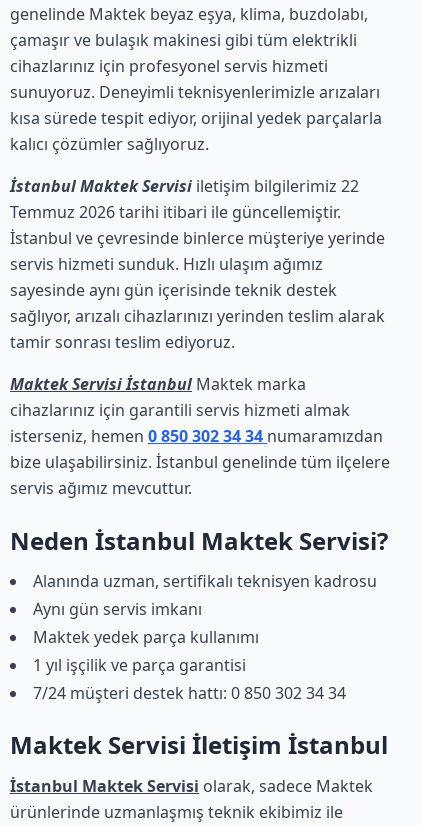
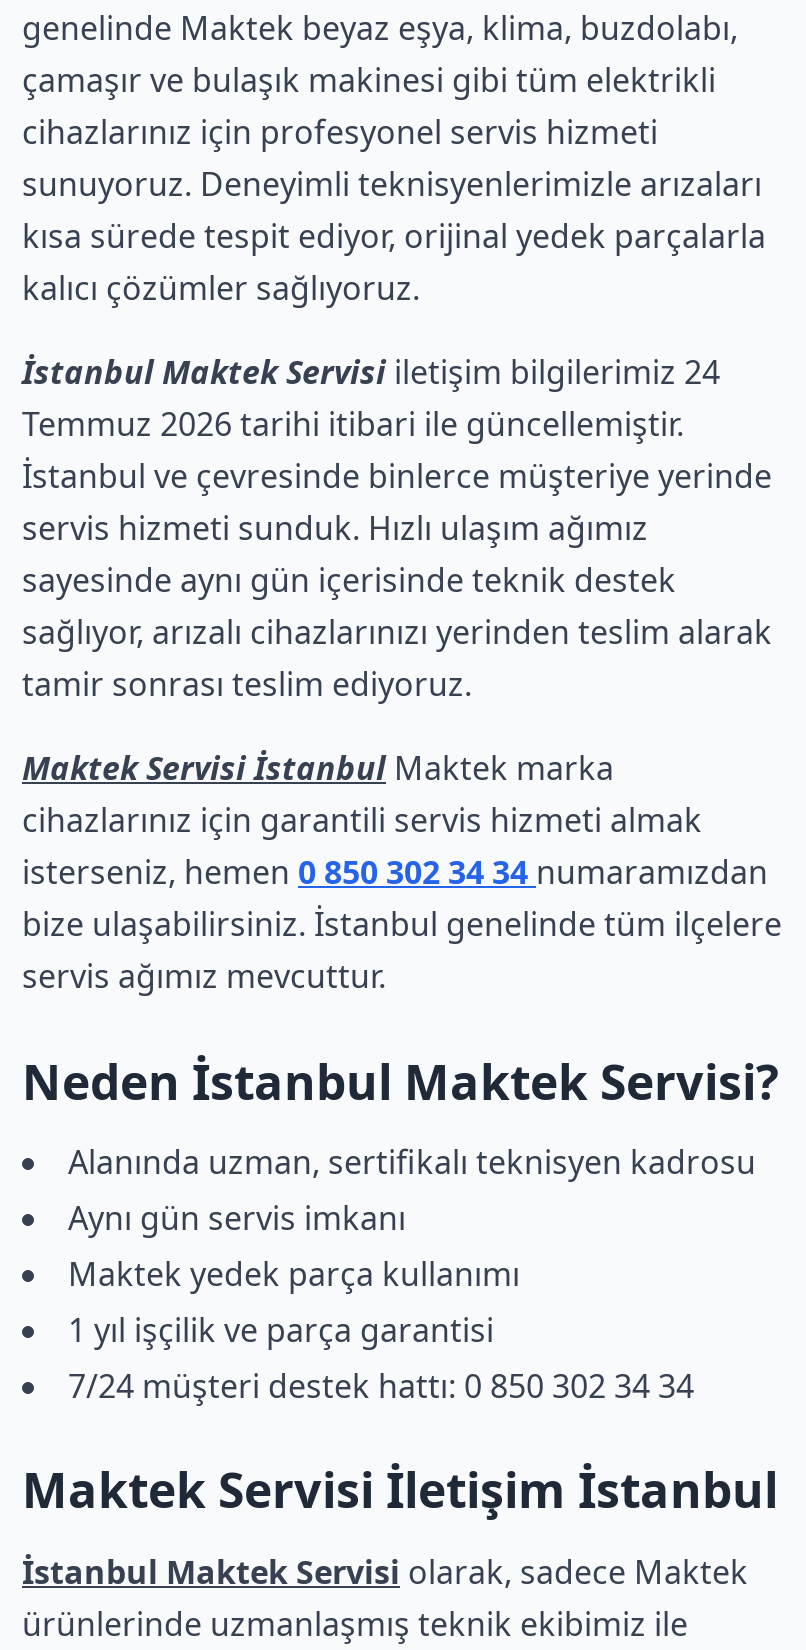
- İstanbul Maktek Servisi iletişim bilgilerimiz 22
+ İstanbul Maktek Servisi iletişim bilgilerimiz 24
